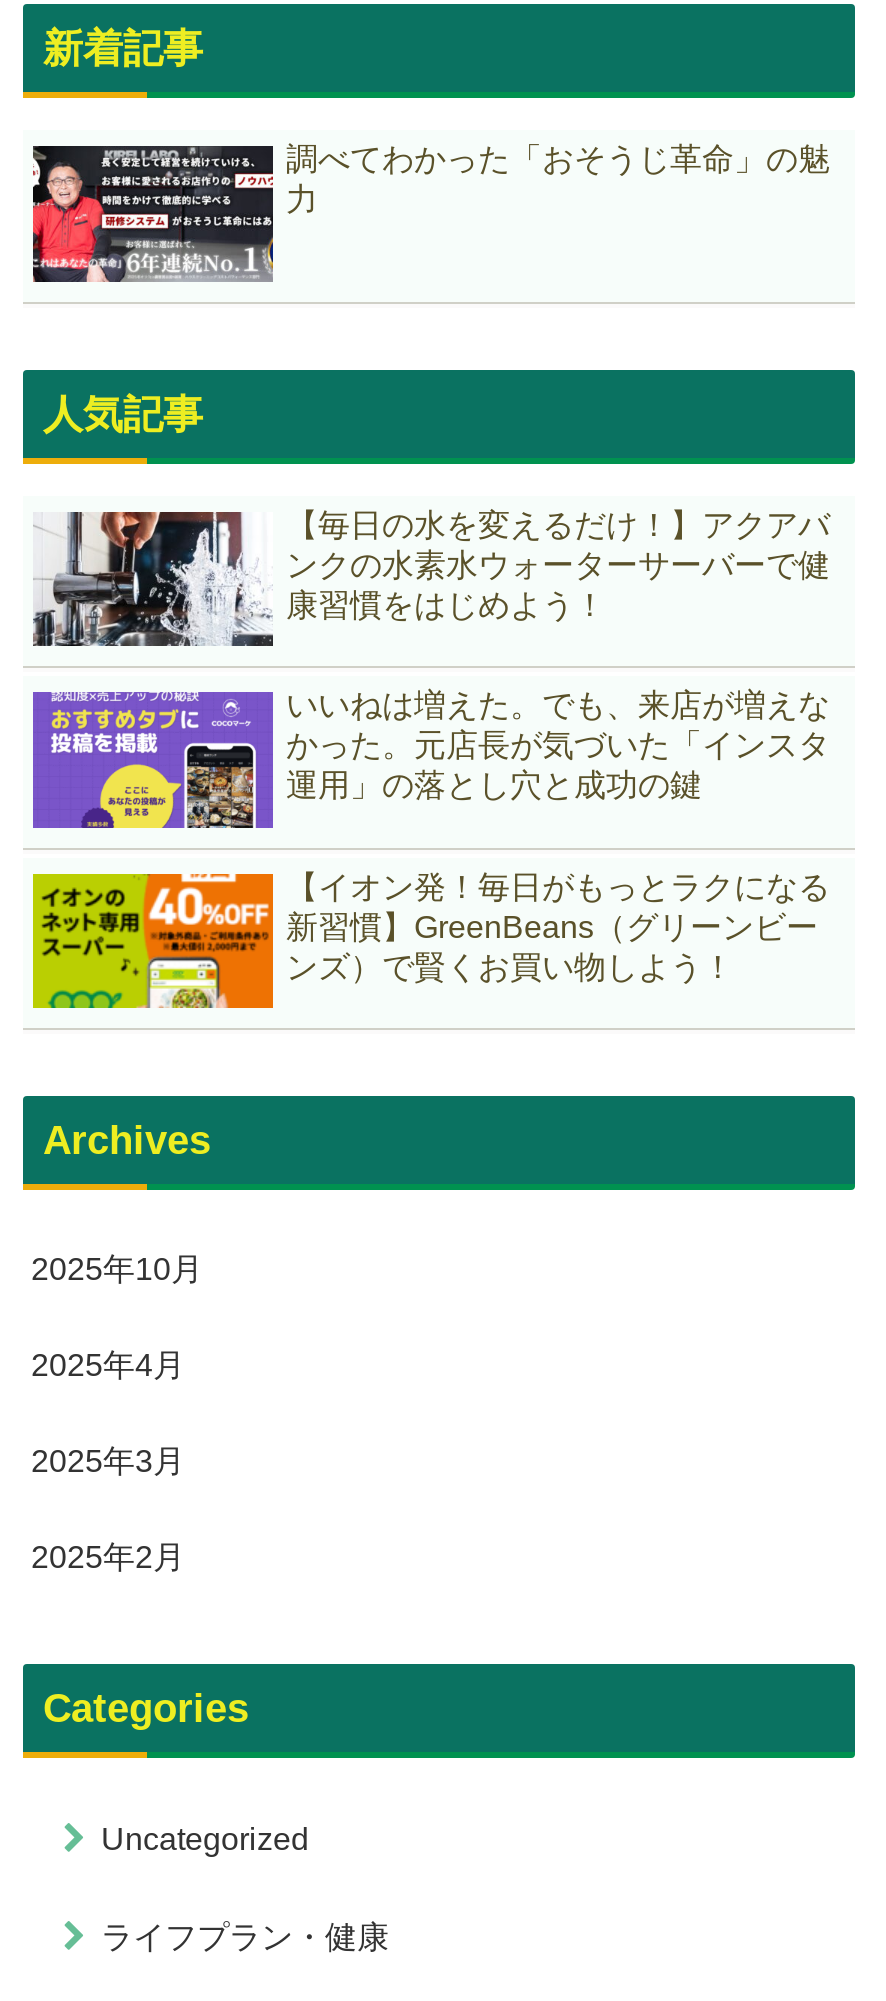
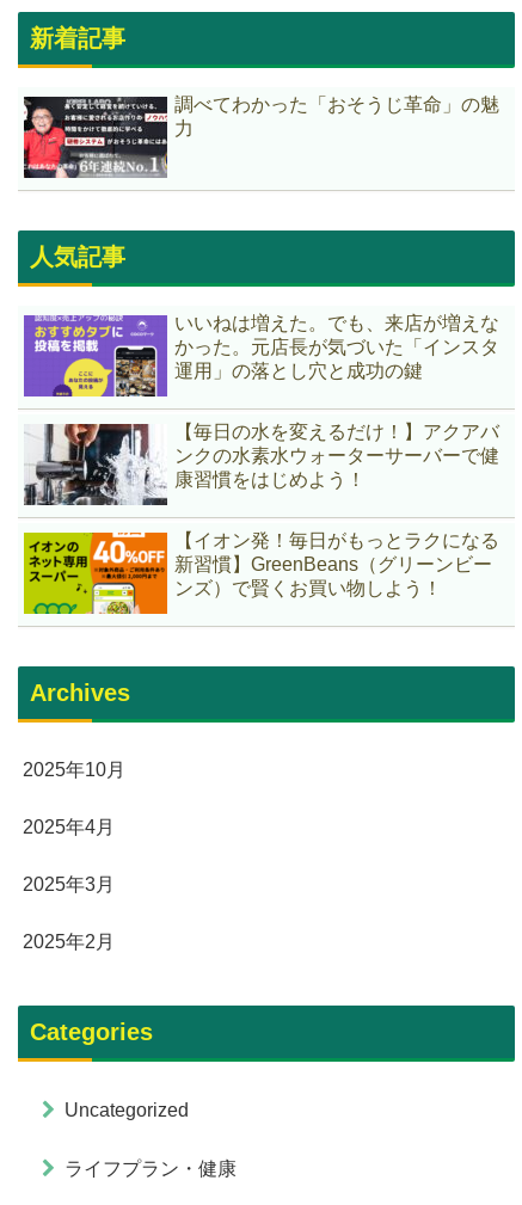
moved down: [image] | 【毎日の水を変えるだけ！】アクアバ | ンクの水素水ウォーターサーバーで健 | 康習慣をはじめよう！

moved up: [image] | いいねは増えた。でも、来店が増えな | かった。元店長が気づいた「インスタ | 運用」の落とし穴と成功の鍵
